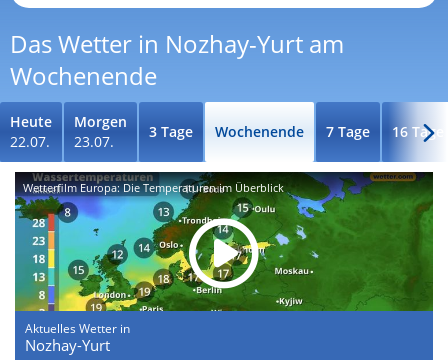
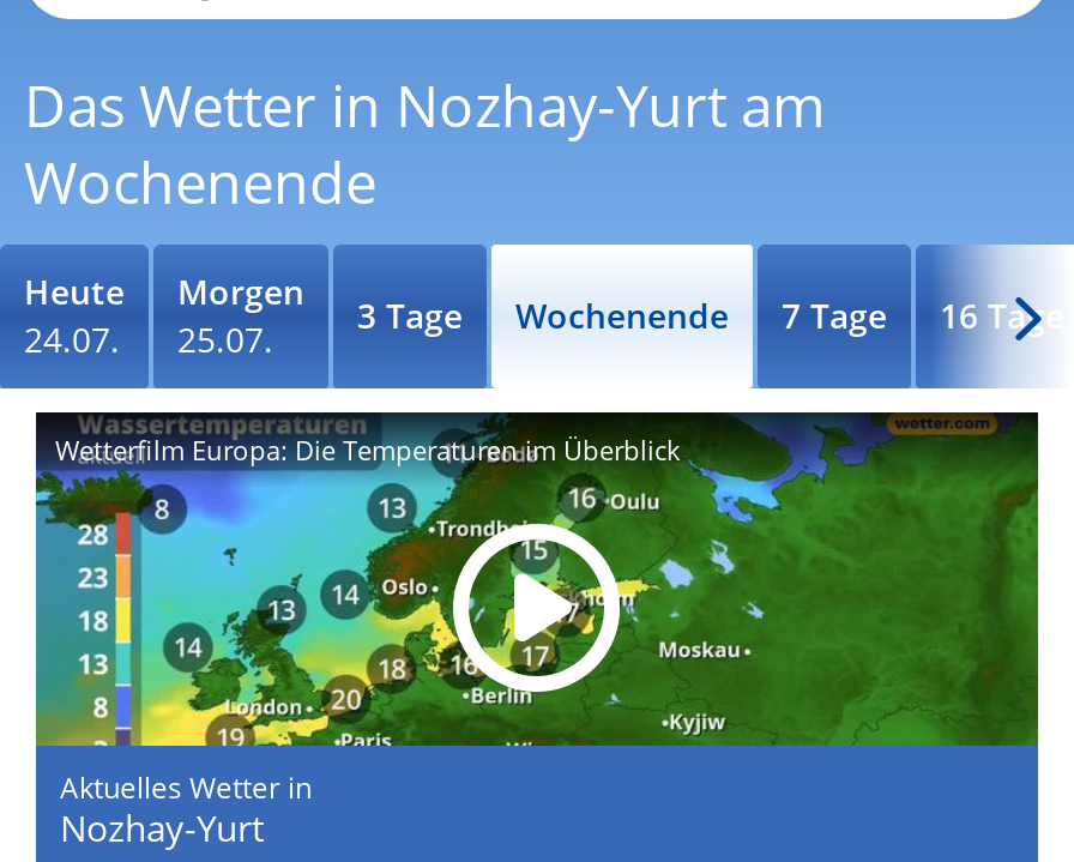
- 22.07.
+ 24.07.

- 23.07.
+ 25.07.
